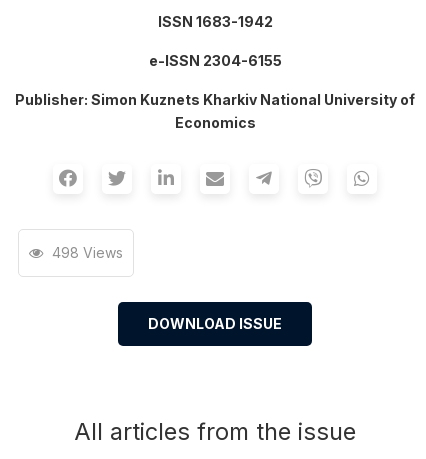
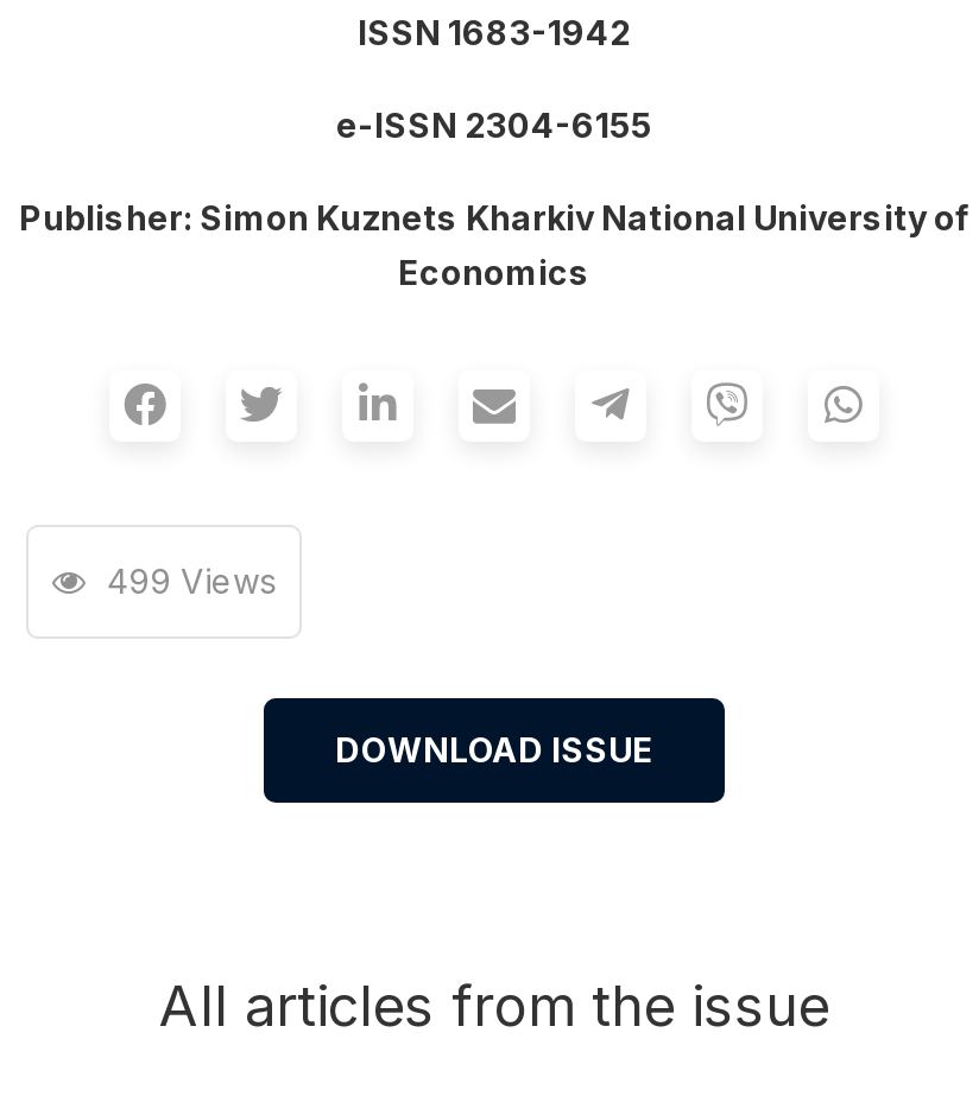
- 498 Views
+ 499 Views
